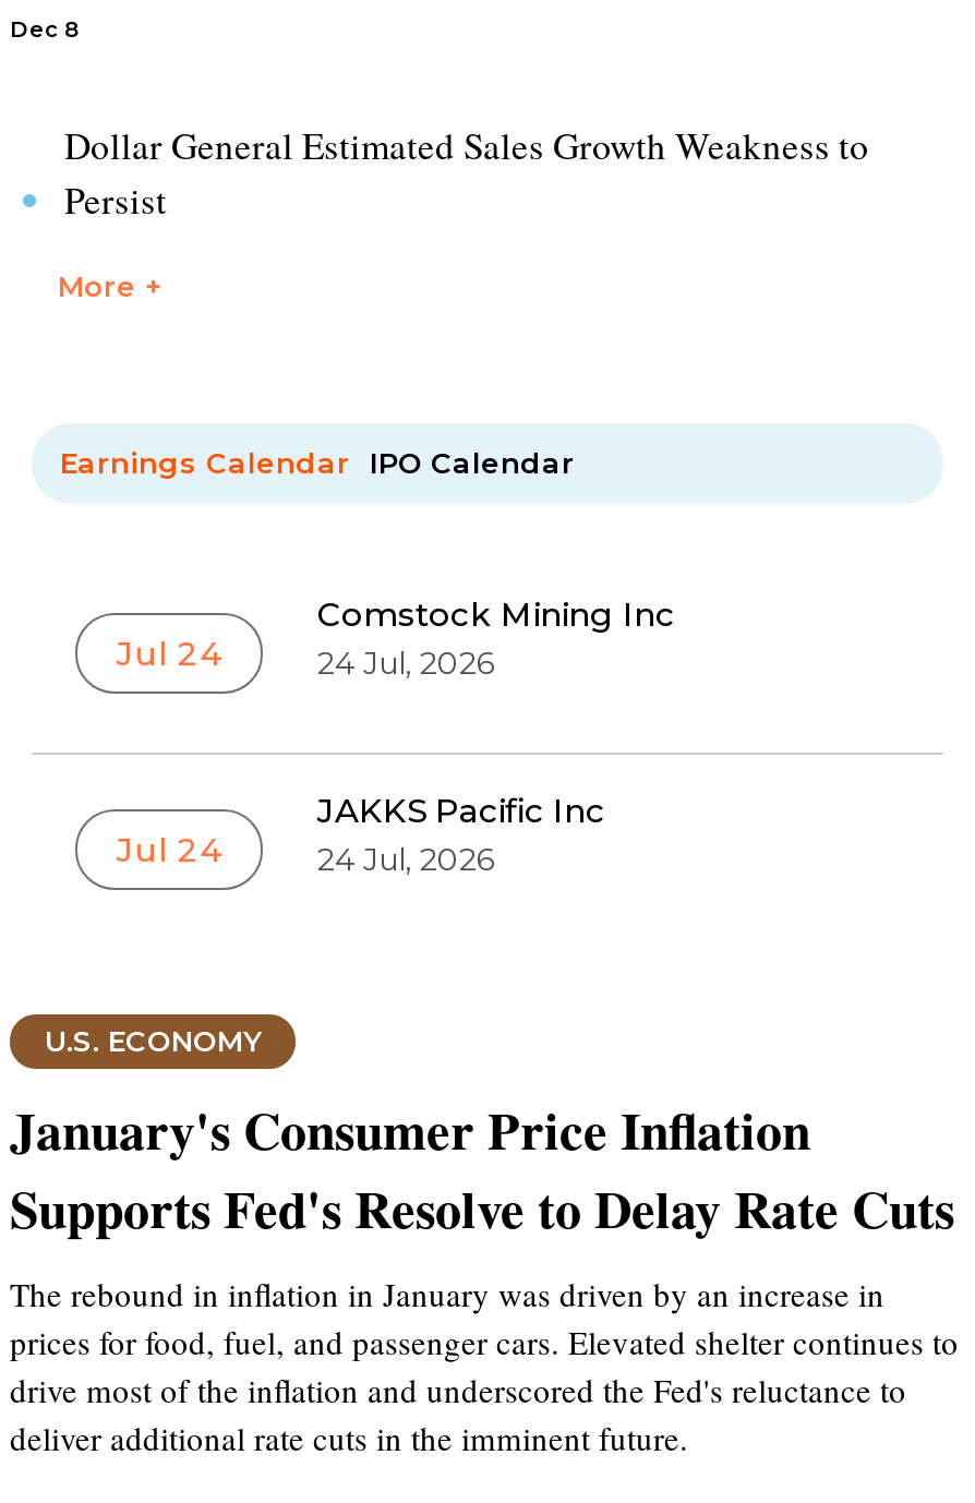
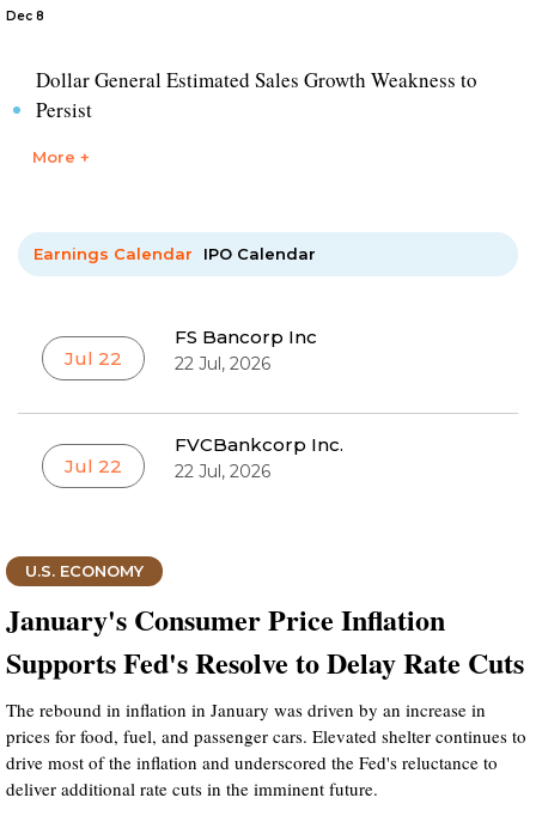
- Comstock Mining Inc
- 24 Jul, 2026
+ FS Bancorp Inc
+ 22 Jul, 2026

- Jul 24
+ Jul 22

- JAKKS Pacific Inc
- 24 Jul, 2026
+ FVCBankcorp Inc.
+ 22 Jul, 2026

- Jul 24
+ Jul 22
